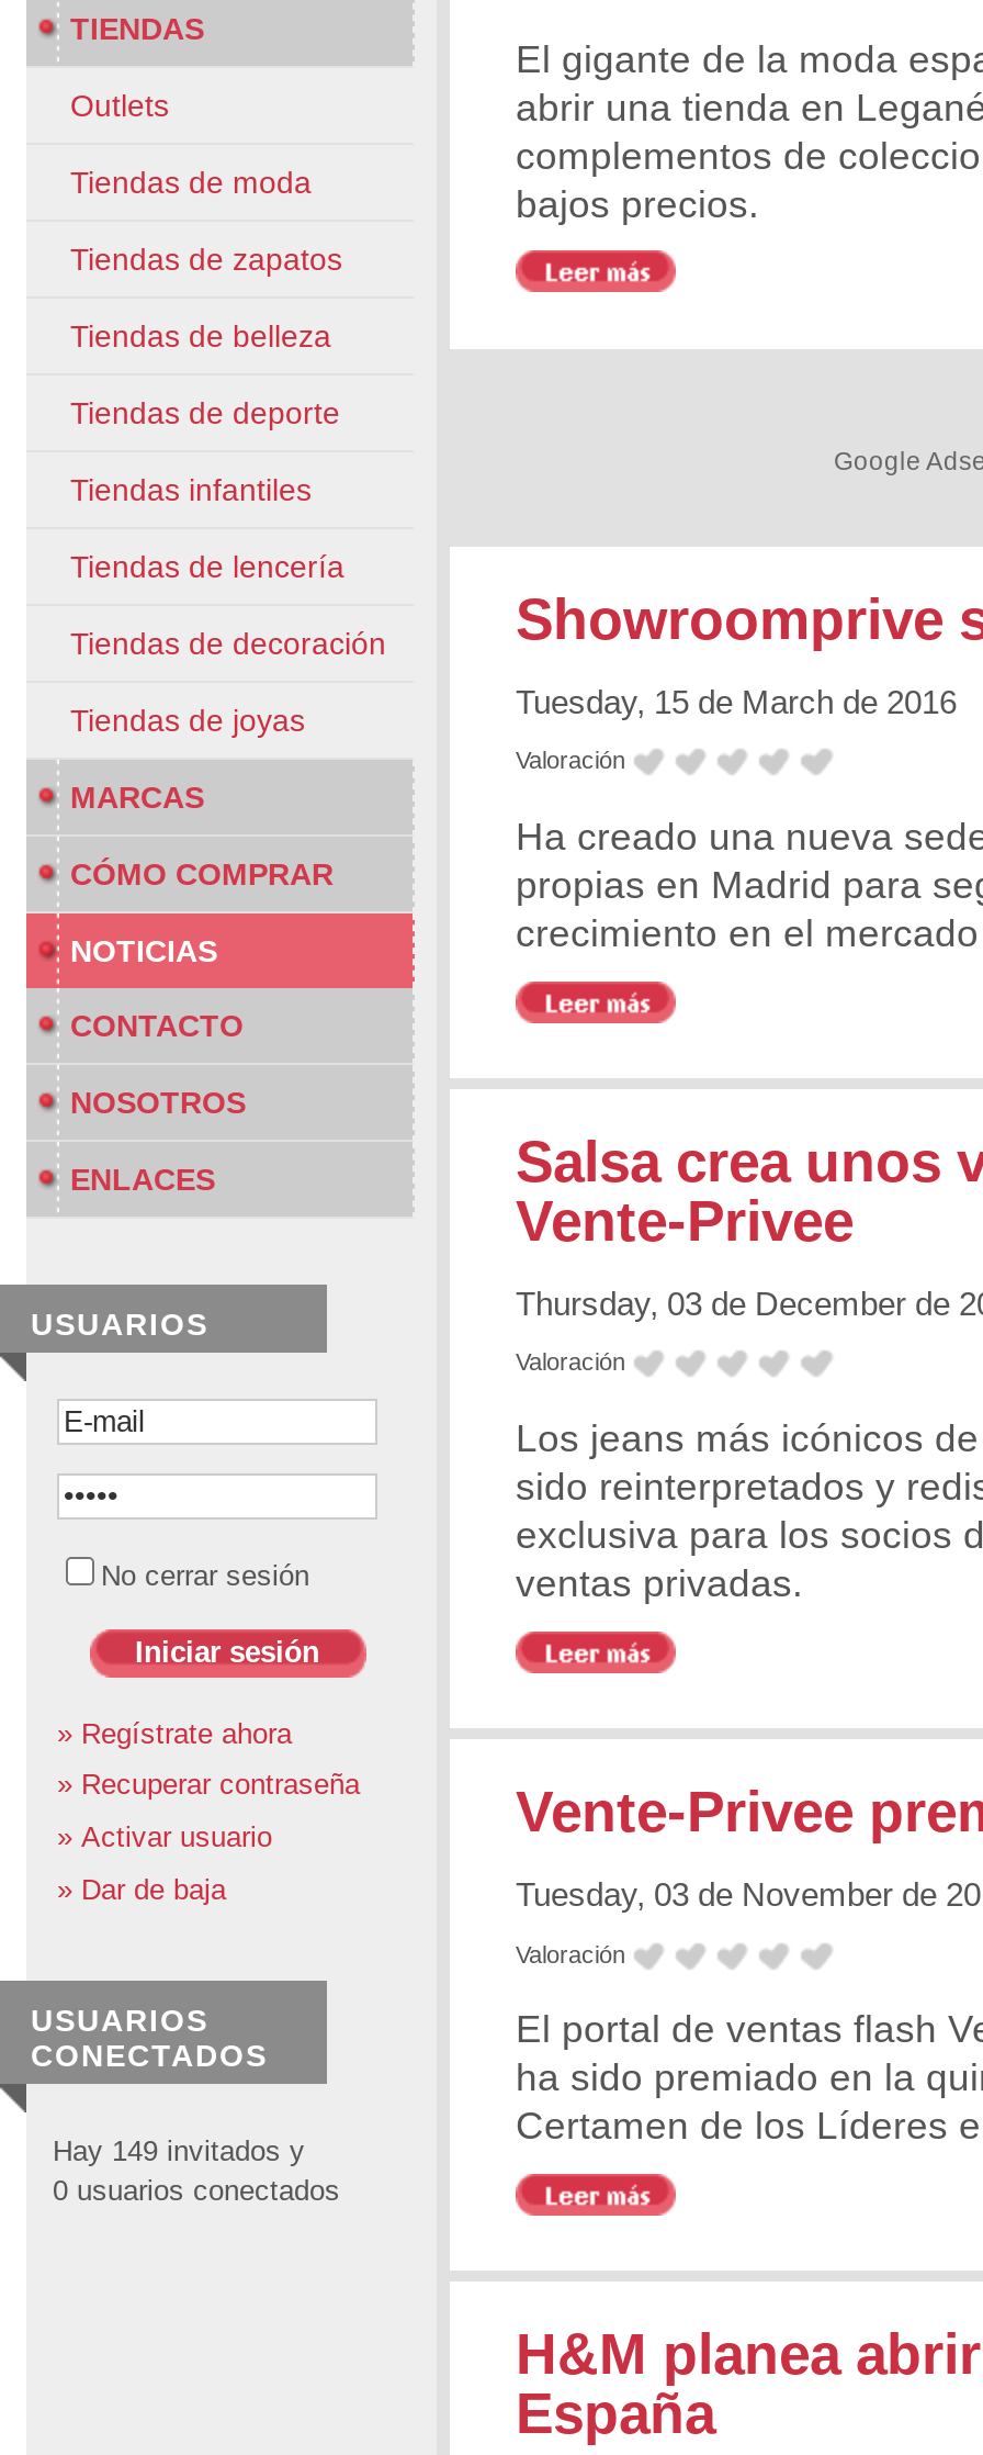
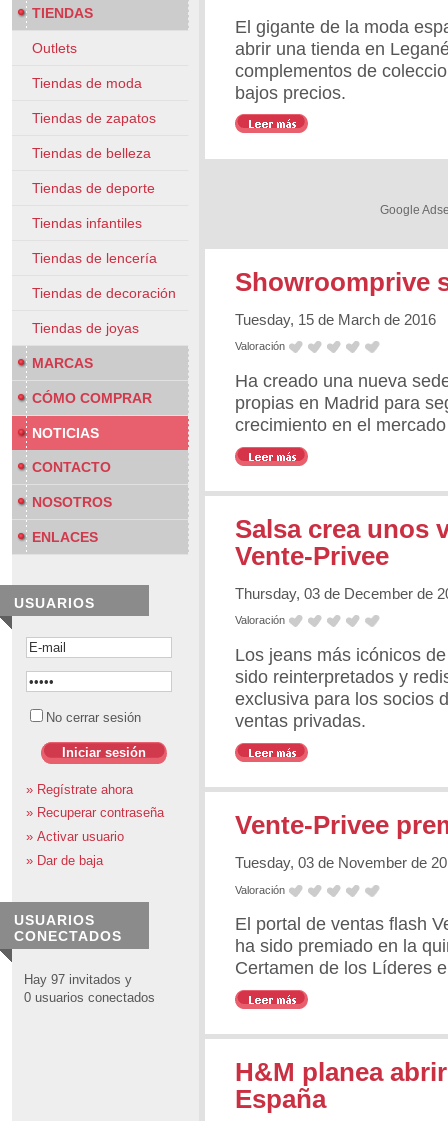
- Hay 149 invitados y
+ Hay 97 invitados y
